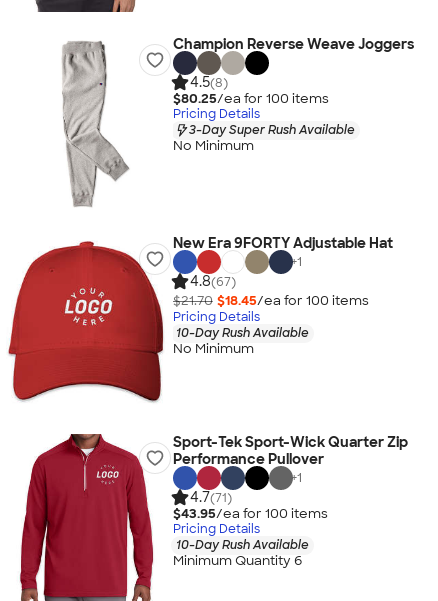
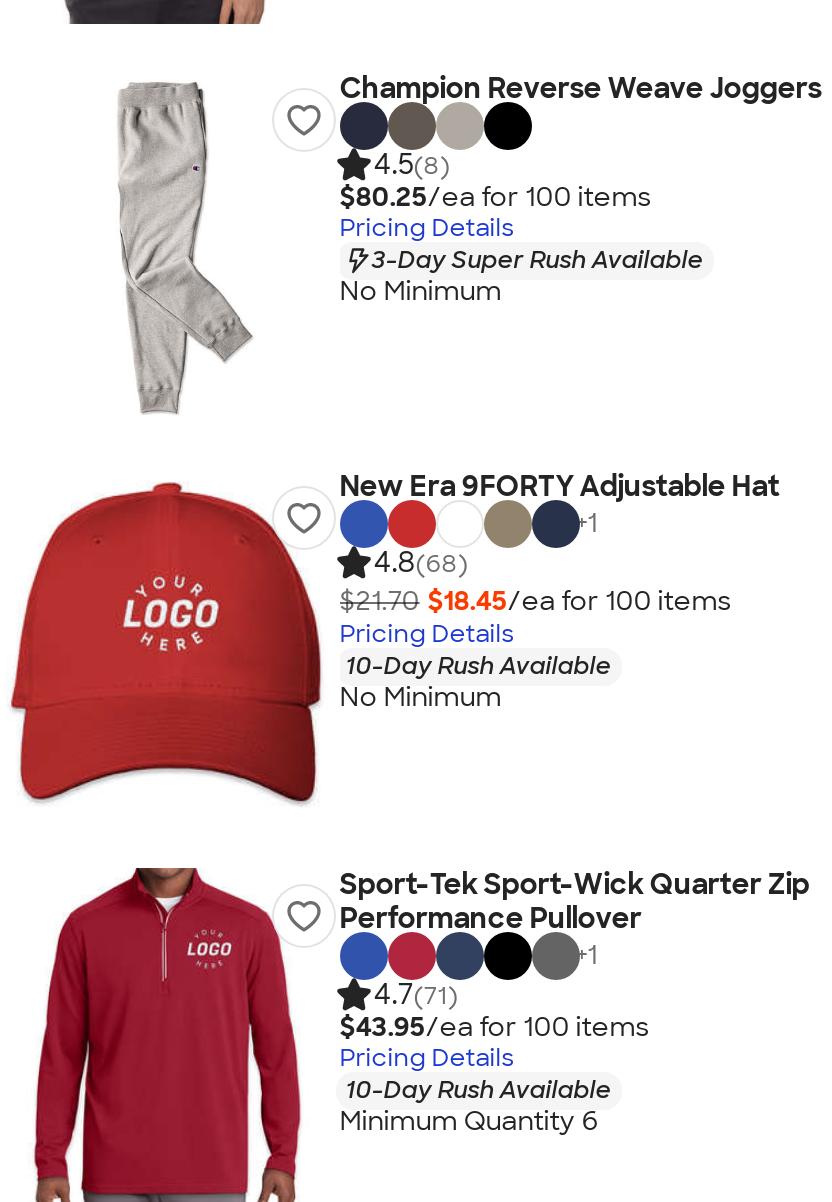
- 4.8(67)
+ 4.8(68)
